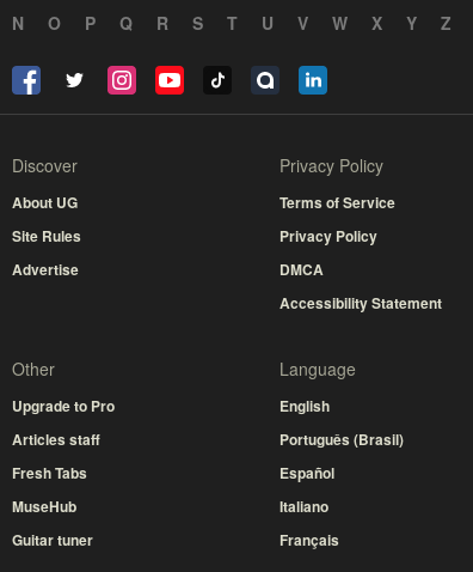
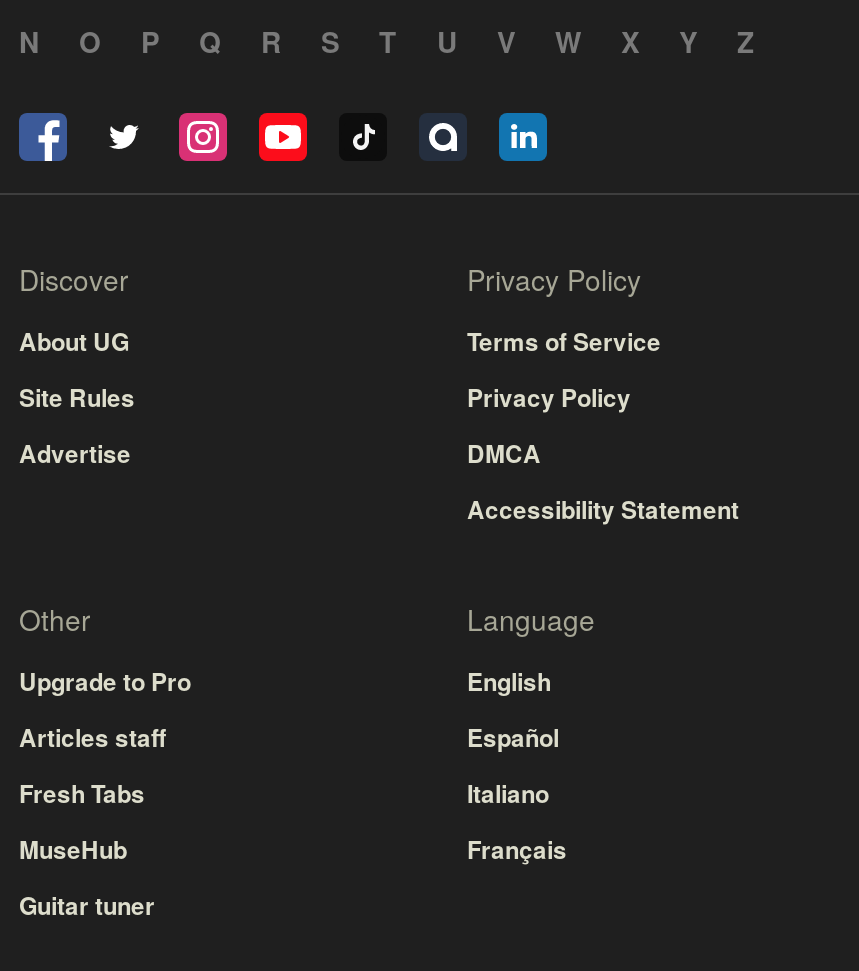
- Português (Brasil)

moved up: Español | Italiano | Français
